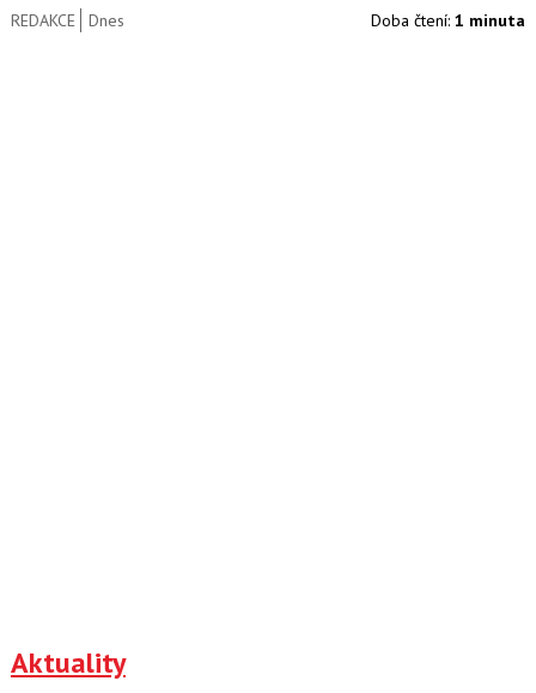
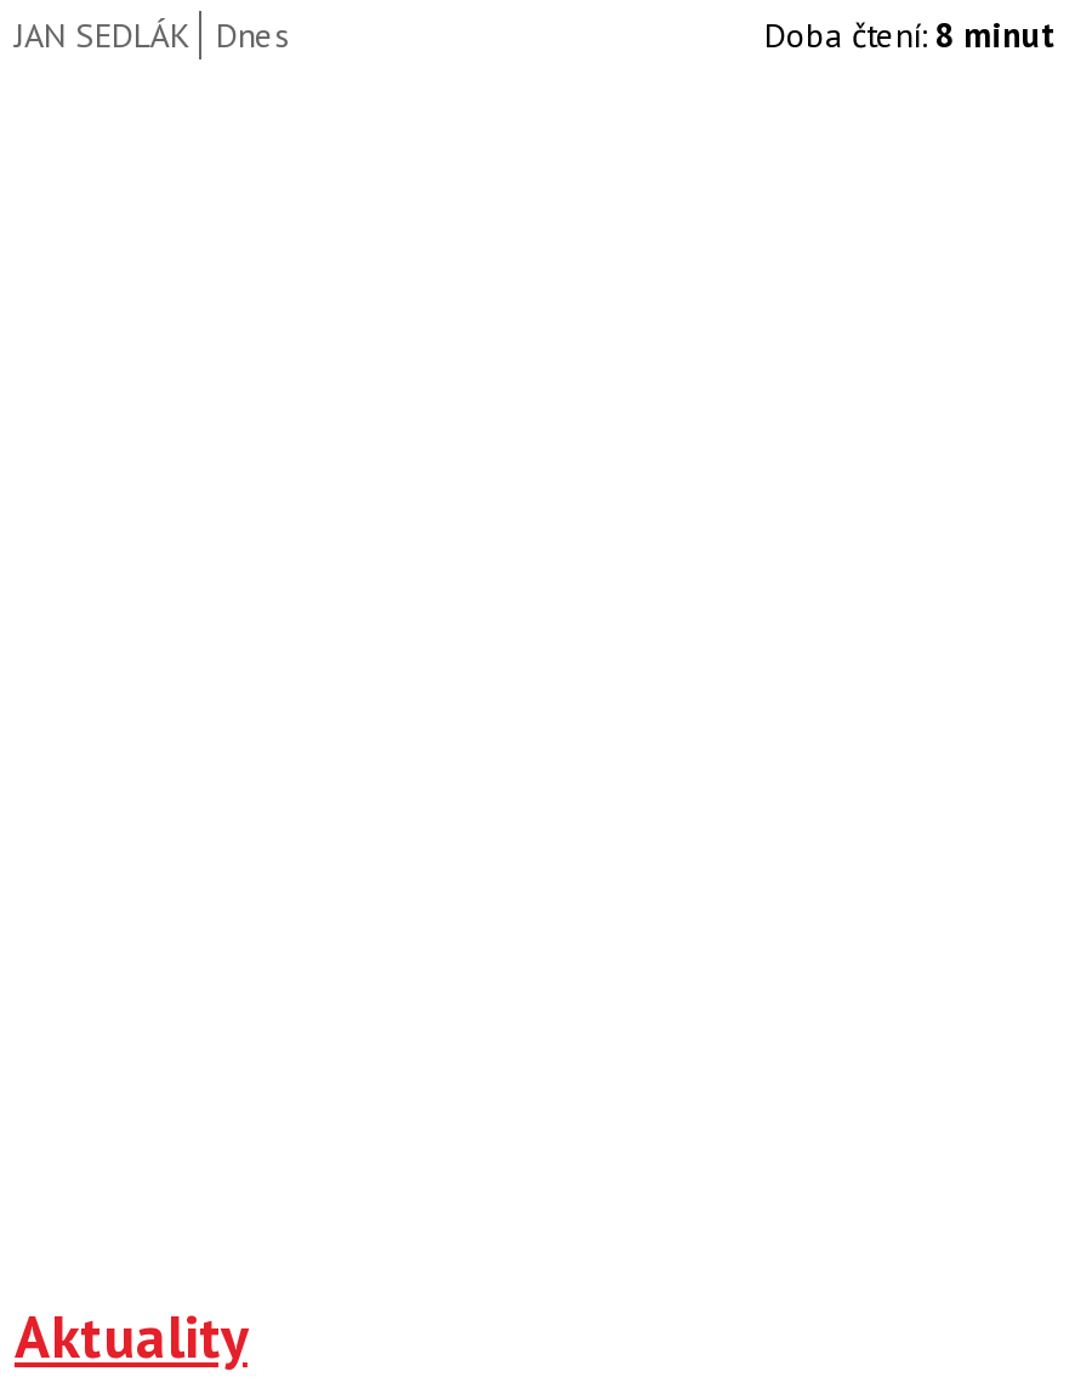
- REDAKCE
+ JAN SEDLÁK

- Doba čtení: 1 minuta
+ Doba čtení: 8 minut
